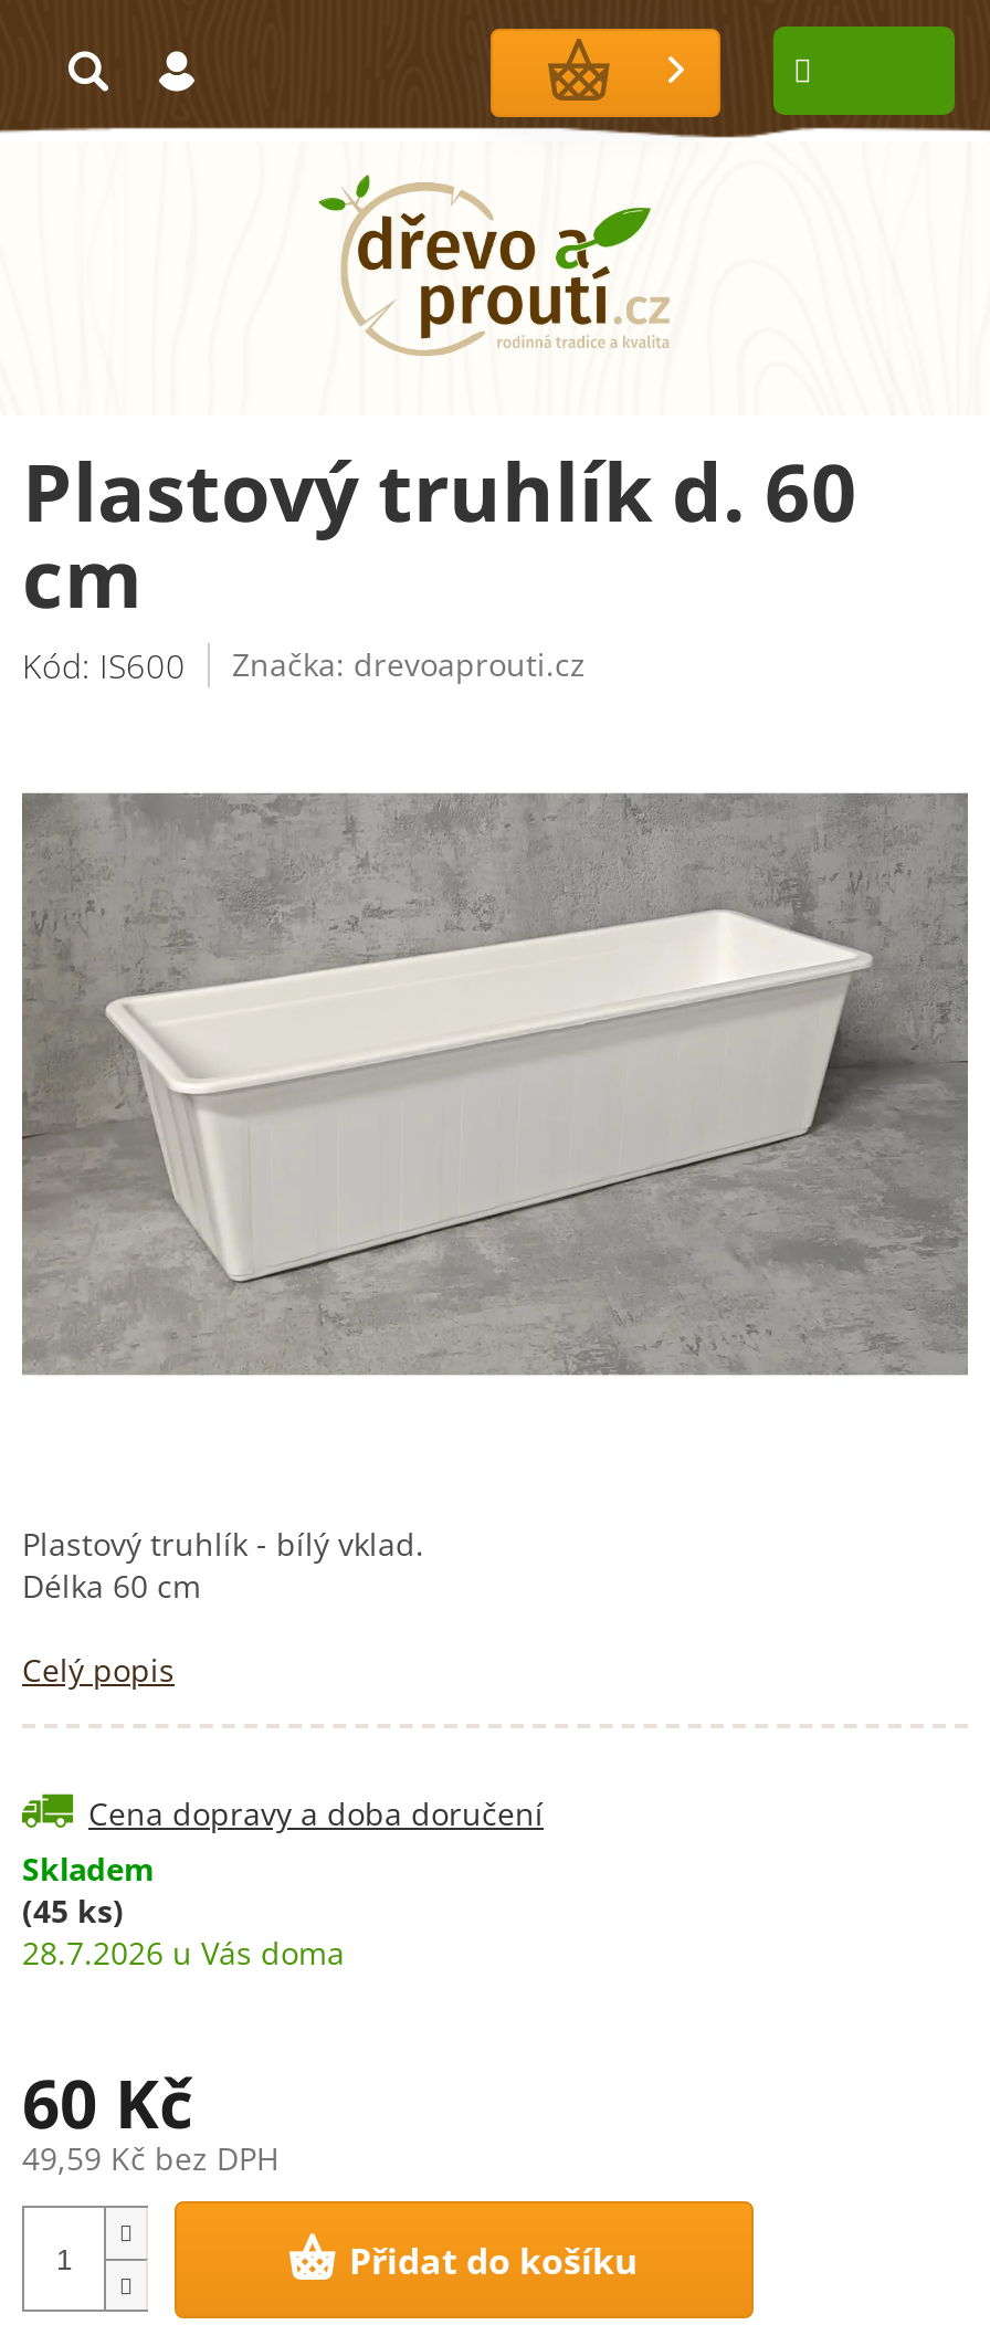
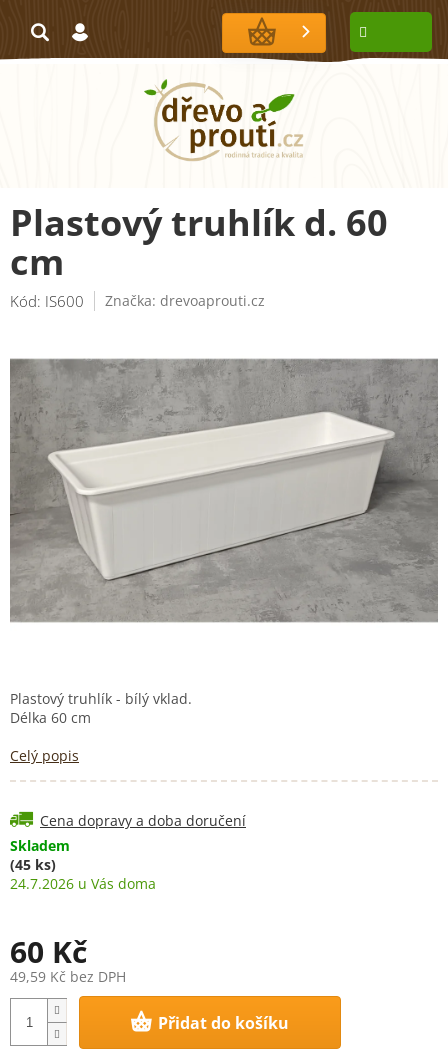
- 28.7.2026
+ 24.7.2026
